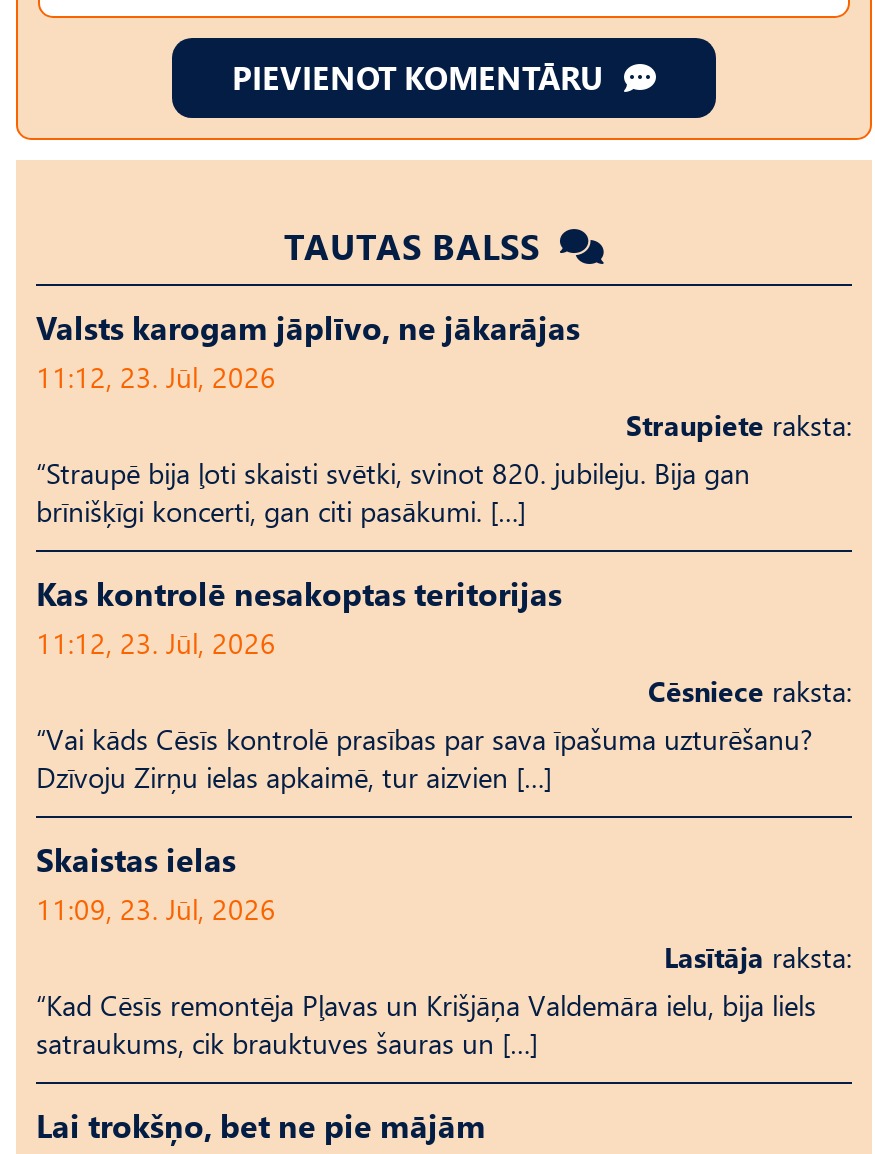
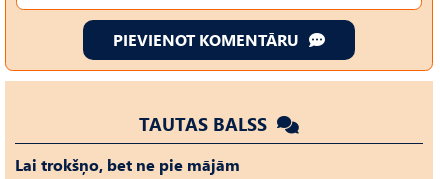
- Valsts karogam jāplīvo, ne jākarājas
- 11:12, 23. Jūl, 2026
- Straupiete raksta:
- “Straupē bija ļoti skaisti svētki, svinot 820. jubileju. Bija gan
- brīnišķīgi koncerti, gan citi pasākumi. […]
- Kas kontrolē nesakoptas teritorijas
- 11:12, 23. Jūl, 2026
- Cēsniece raksta:
- “Vai kāds Cēsīs kontrolē prasības par sava īpašuma uzturēšanu?
- Dzīvoju Zirņu ielas apkaimē, tur aizvien […]
- Skaistas ielas
- 11:09, 23. Jūl, 2026
- Lasītāja raksta:
- “Kad Cēsīs remontēja Pļavas un Krišjāņa Valdemāra ielu, bija liels
- satraukums, cik brauktuves šauras un […]
